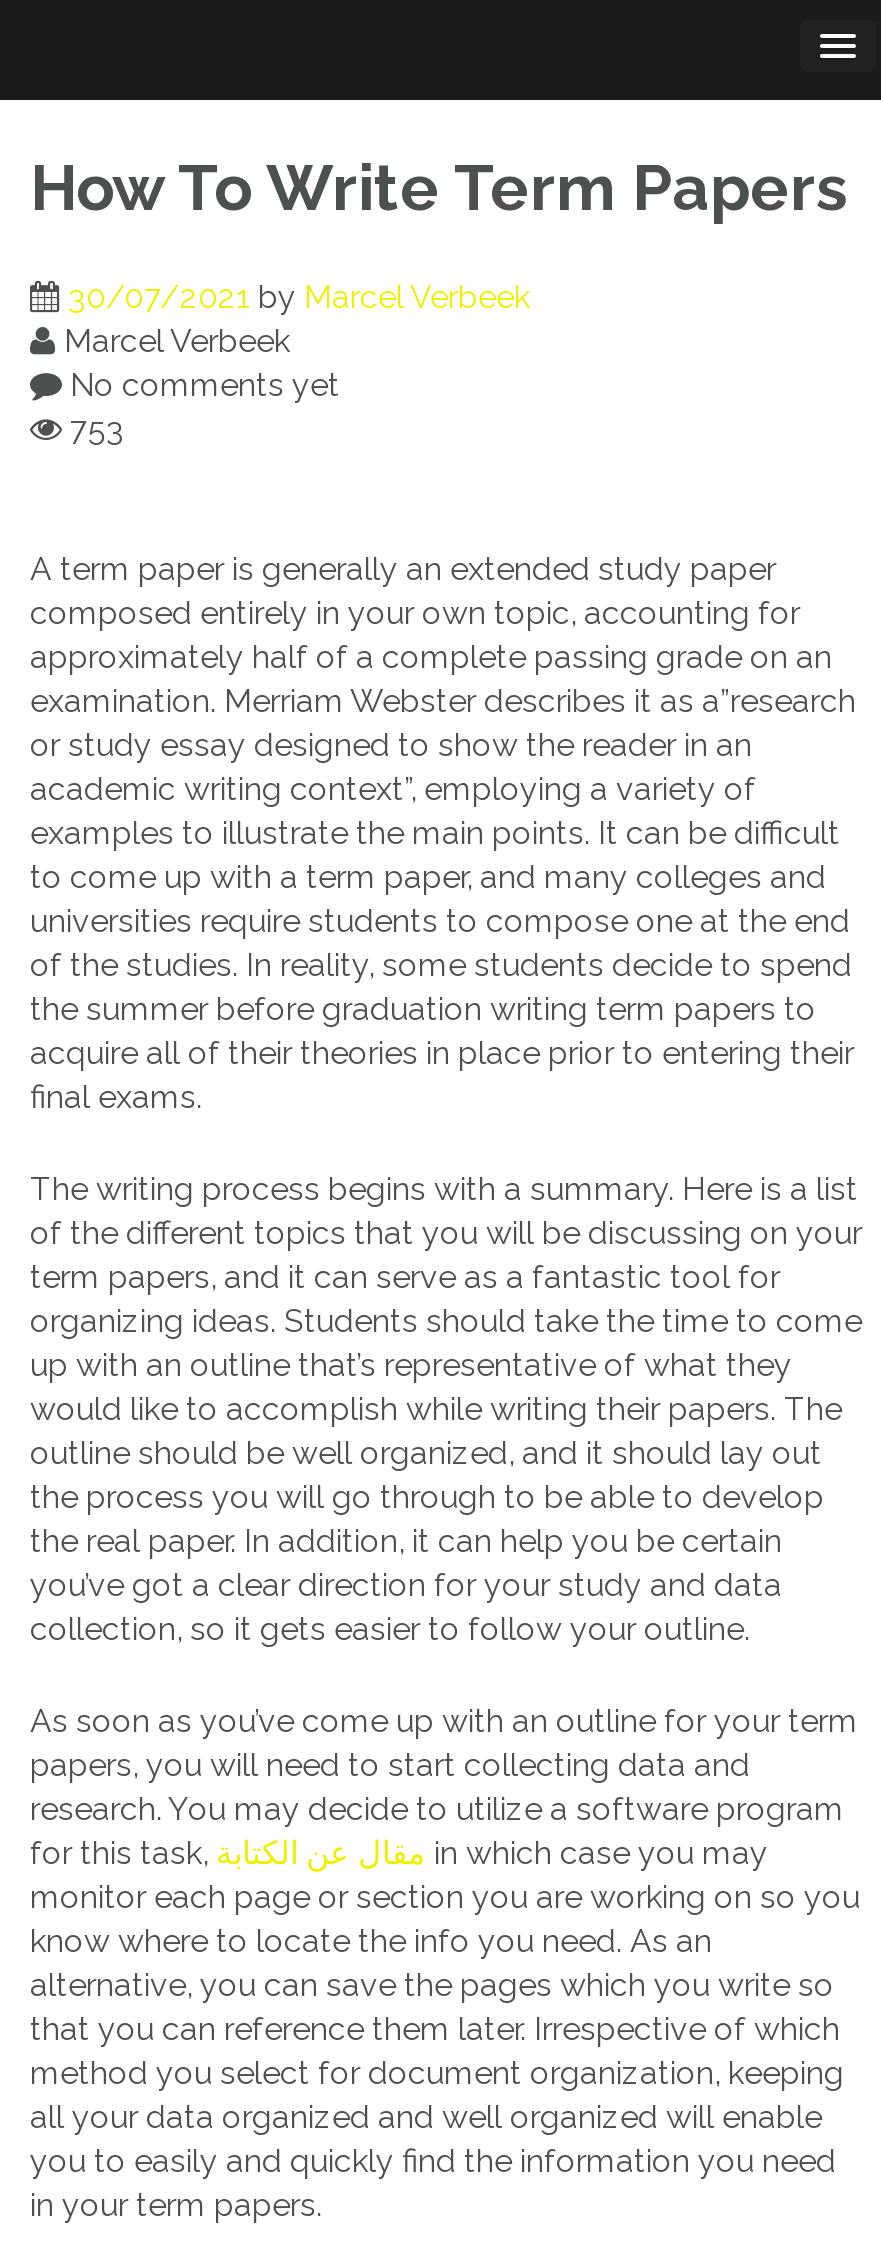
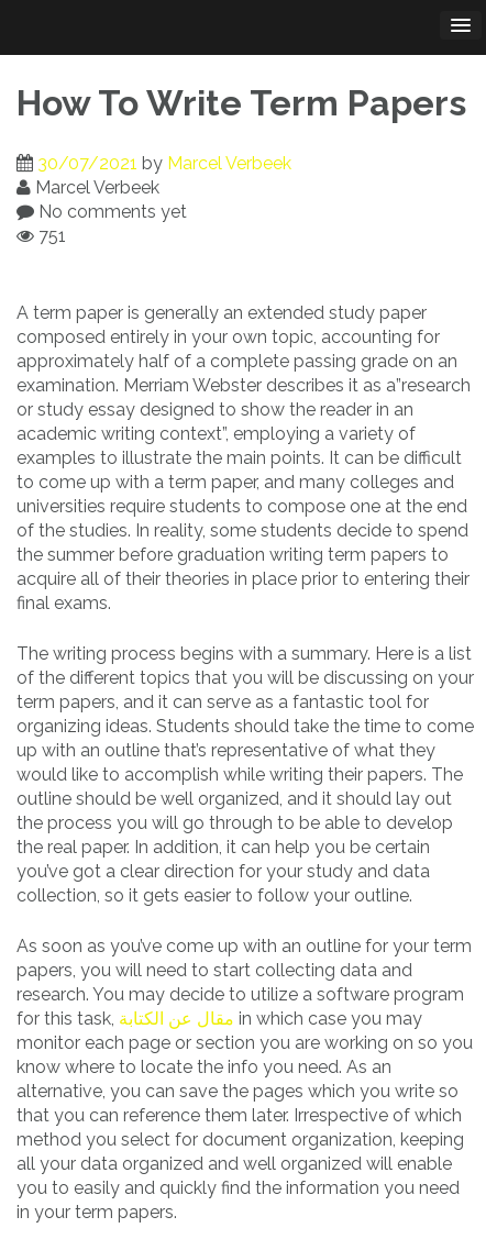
- 753
+ 751
